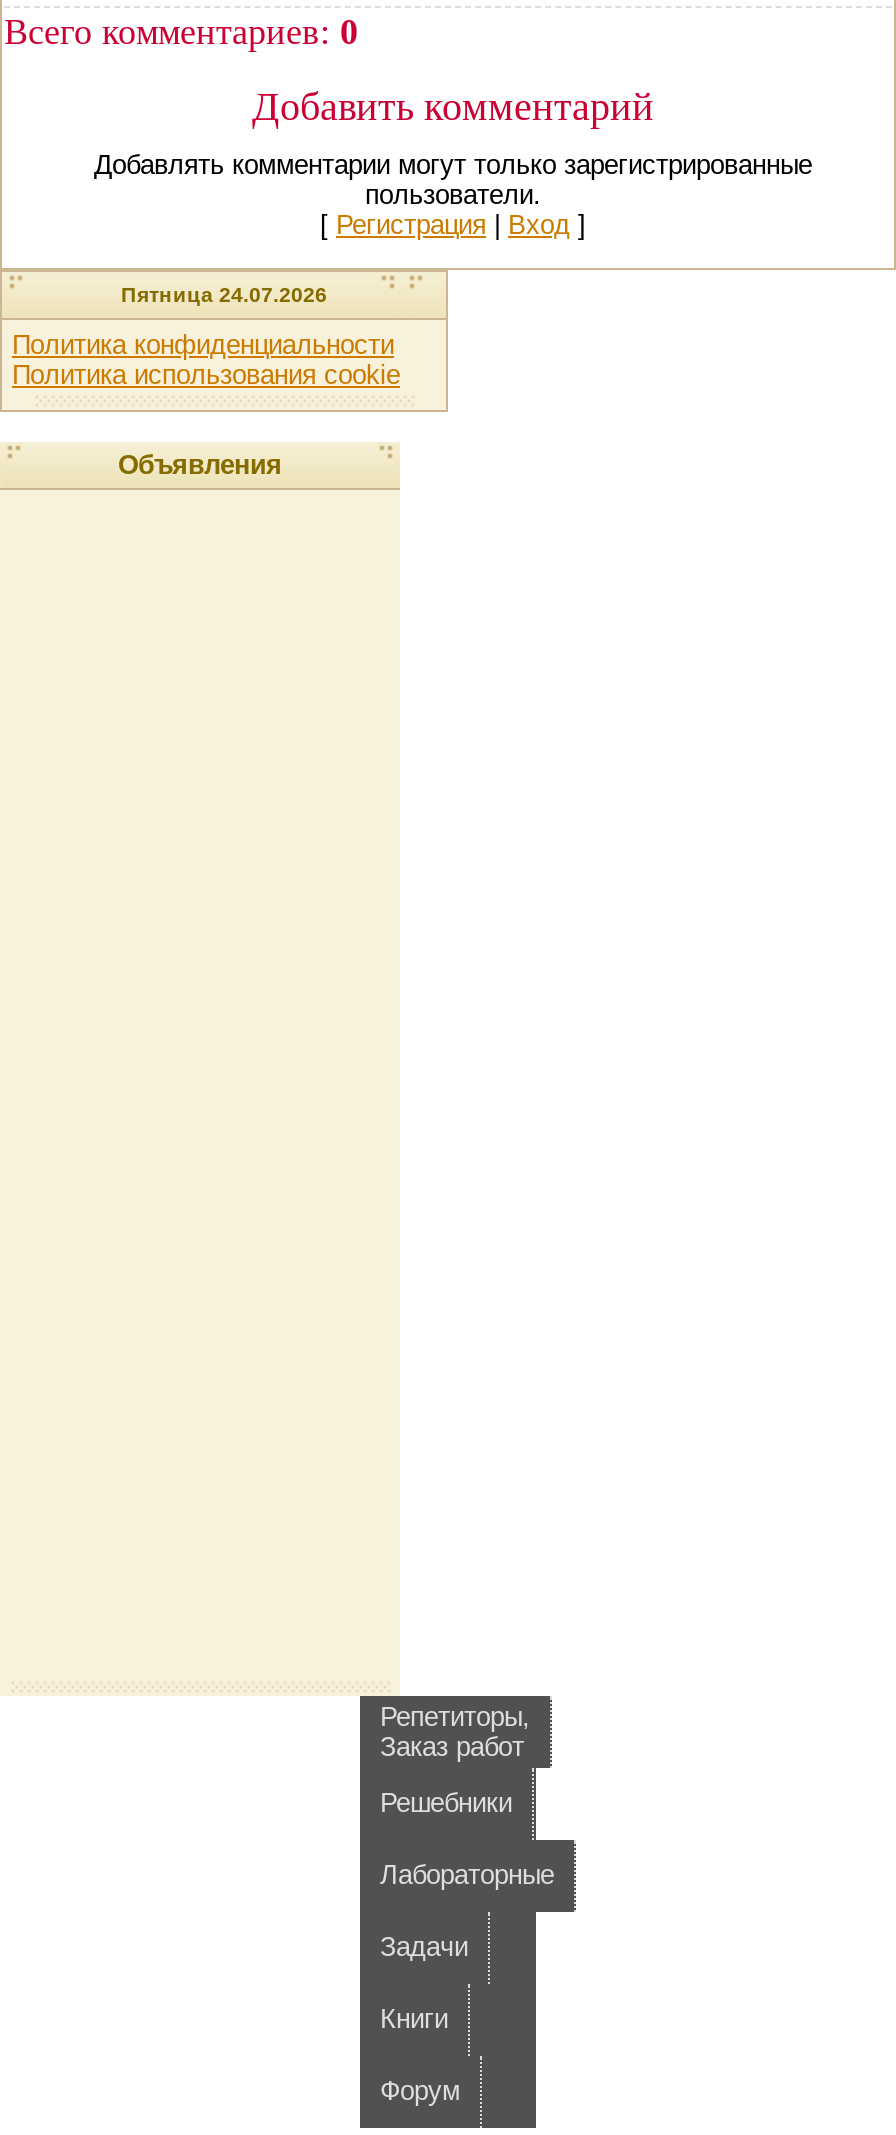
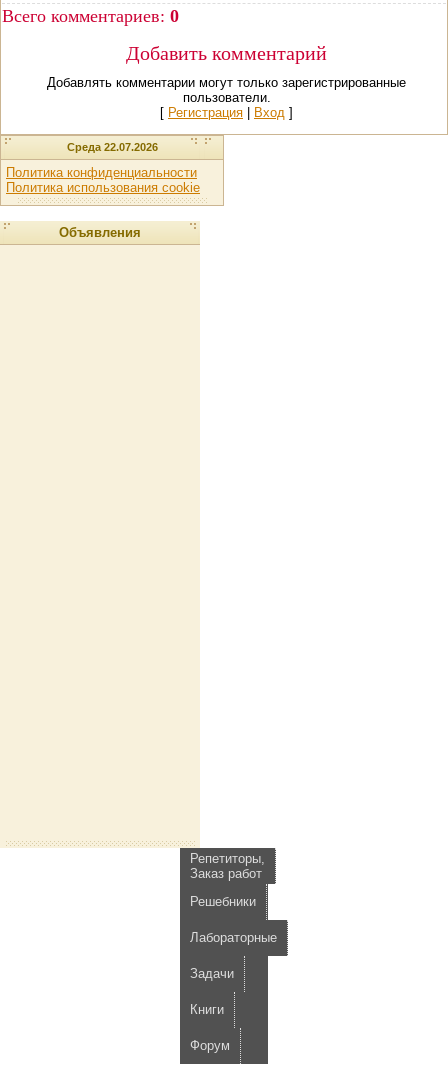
- Пятница 24.07.2026
+ Среда 22.07.2026
